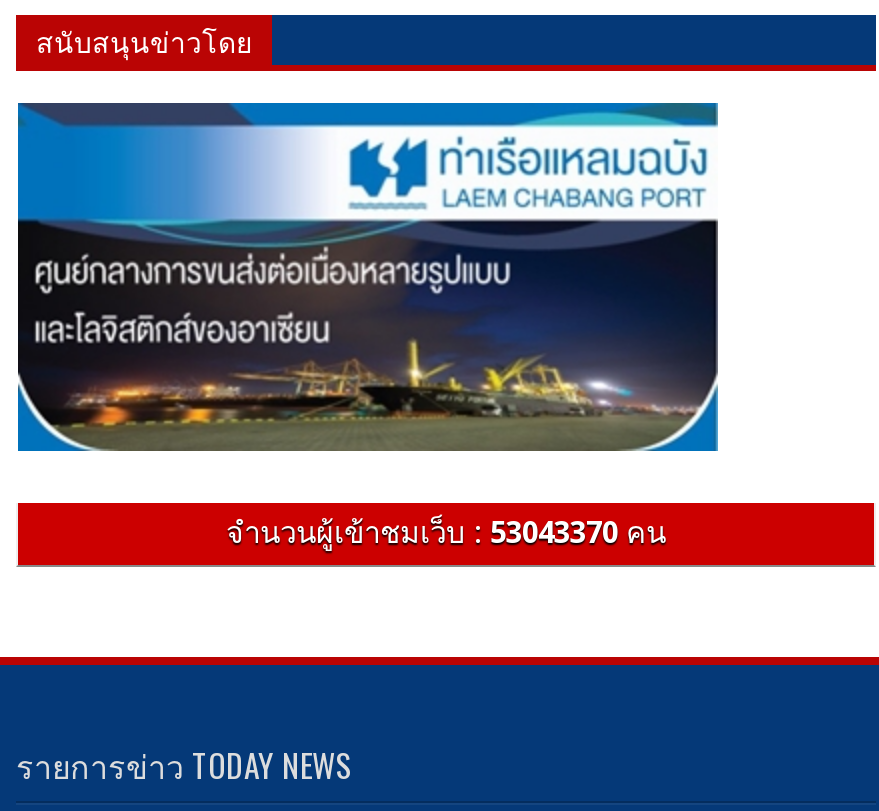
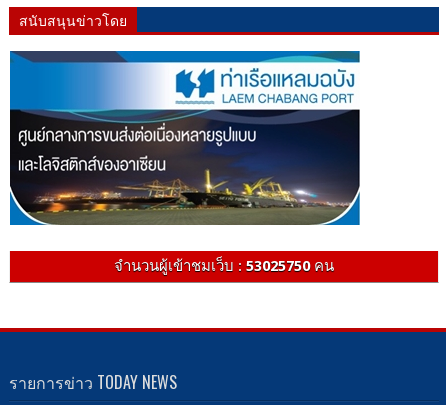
- จำนวนผู้เข้าชมเว็บ : 53043370คน
+ จำนวนผู้เข้าชมเว็บ : 53025750คน
